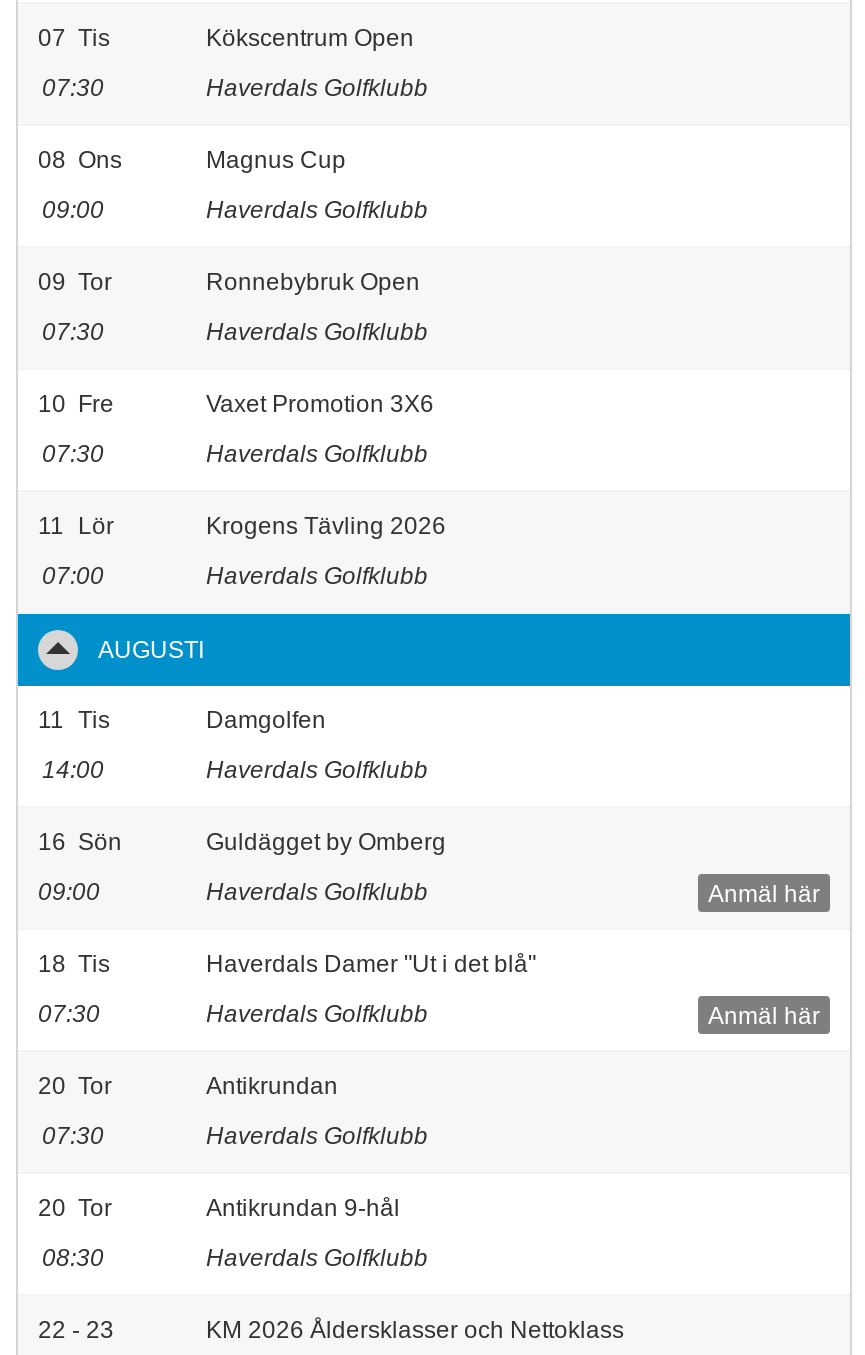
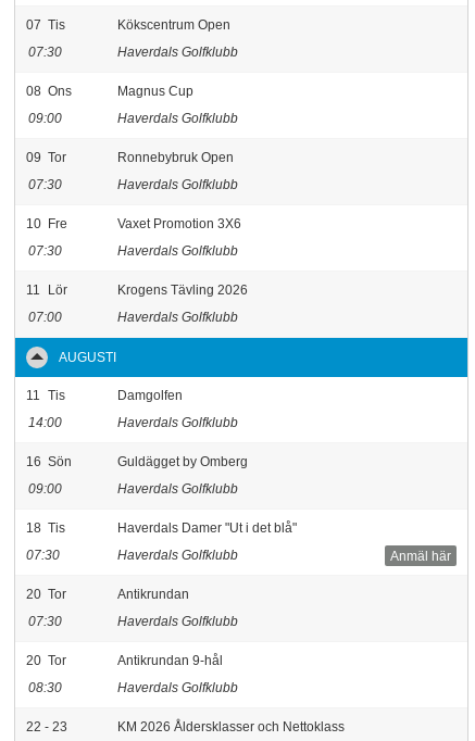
- Anmäl här
